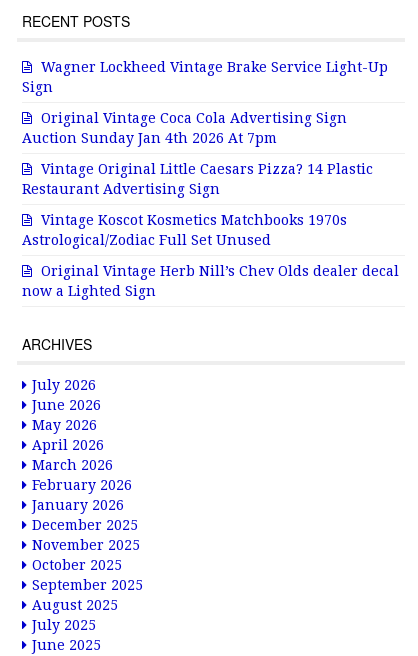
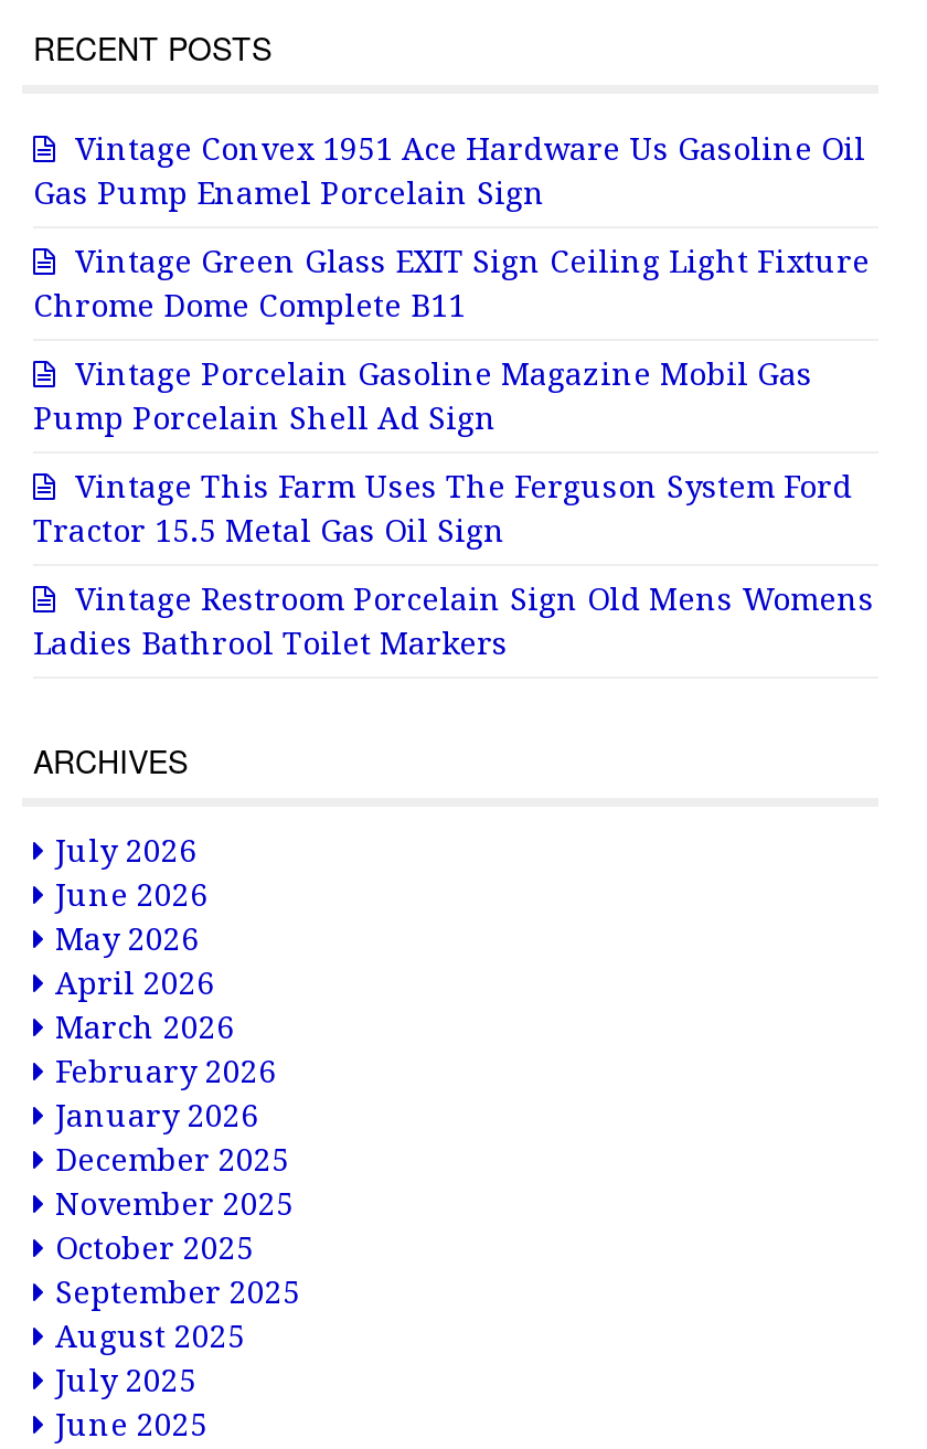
- Wagner Lockheed Vintage Brake Service Light-Up
- Sign
+ Vintage Convex 1951 Ace Hardware Us Gasoline Oil
+ Gas Pump Enamel Porcelain Sign

- Original Vintage Coca Cola Advertising Sign
- Auction Sunday Jan 4th 2026 At 7pm
+ Vintage Green Glass EXIT Sign Ceiling Light Fixture
+ Chrome Dome Complete B11

- Vintage Original Little Caesars Pizza? 14 Plastic
- Restaurant Advertising Sign
+ Vintage Porcelain Gasoline Magazine Mobil Gas
+ Pump Porcelain Shell Ad Sign

- Vintage Koscot Kosmetics Matchbooks 1970s
- Astrological/Zodiac Full Set Unused
+ Vintage This Farm Uses The Ferguson System Ford
+ Tractor 15.5 Metal Gas Oil Sign

- Original Vintage Herb Nill’s Chev Olds dealer decal
- now a Lighted Sign
+ Vintage Restroom Porcelain Sign Old Mens Womens
+ Ladies Bathrool Toilet Markers
